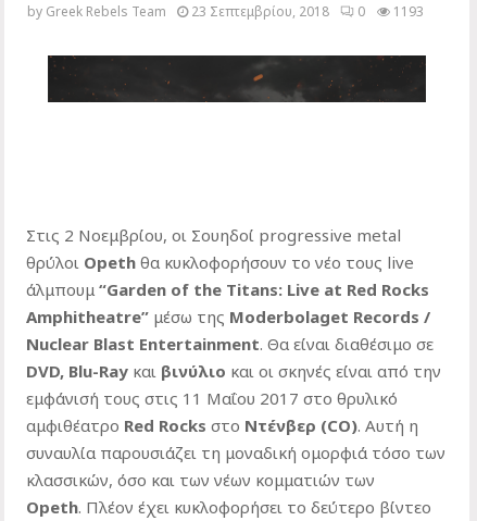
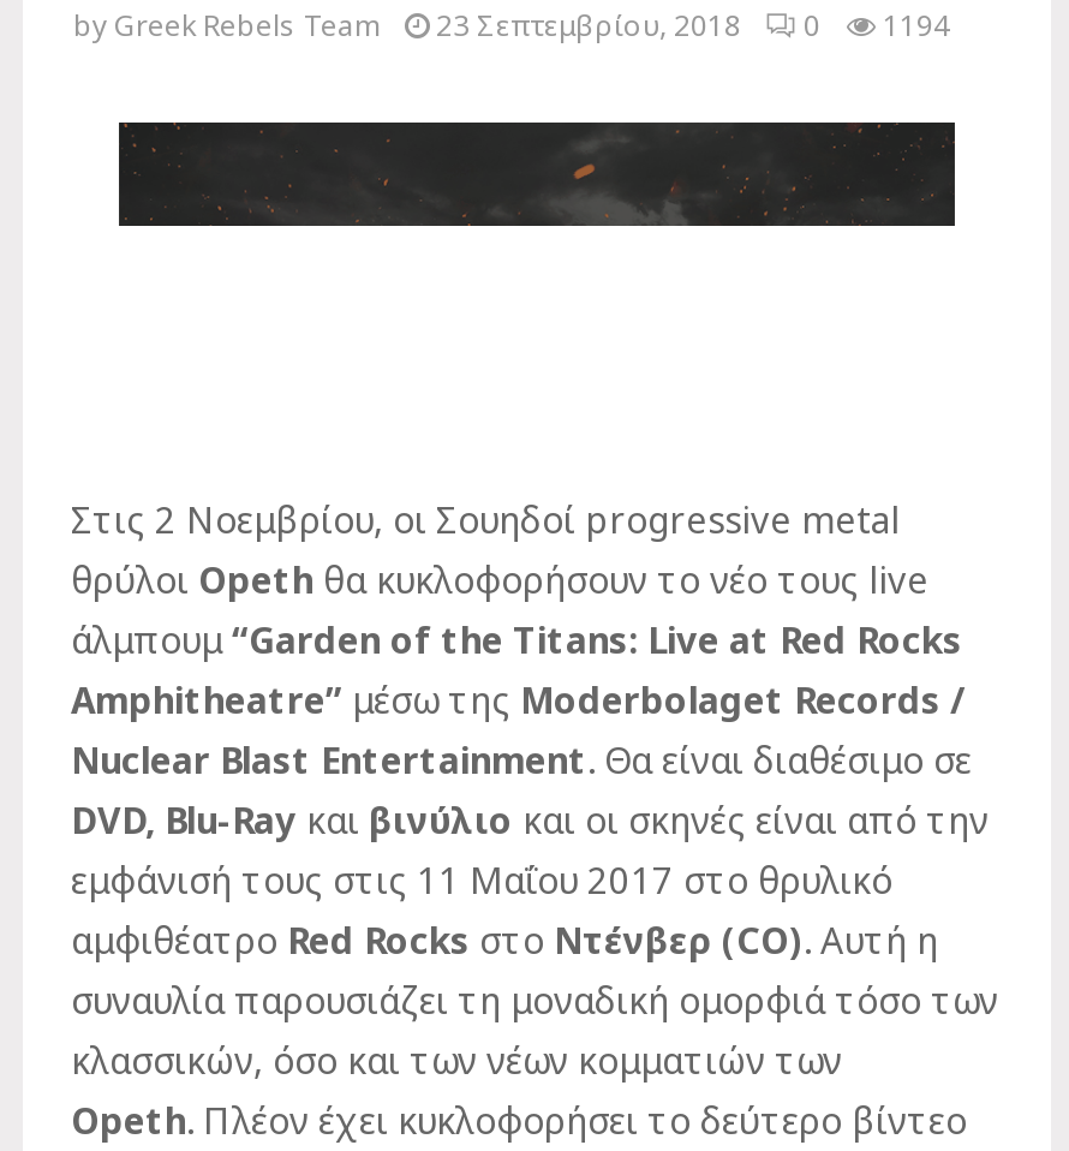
- by Greek Rebels Team 23 Σεπτεμβρίου, 2018 0 1193
+ by Greek Rebels Team 23 Σεπτεμβρίου, 2018 0 1194
